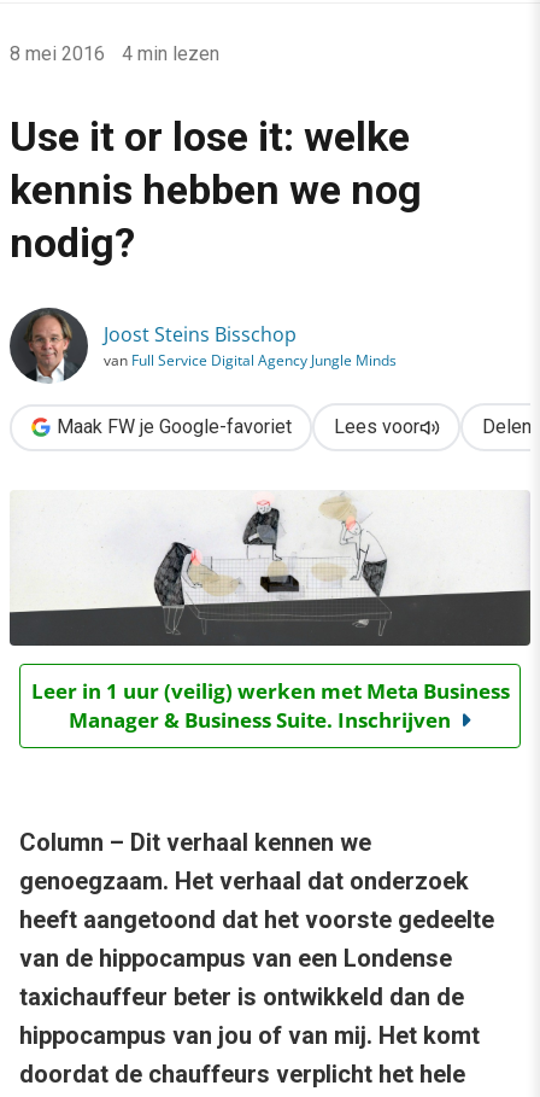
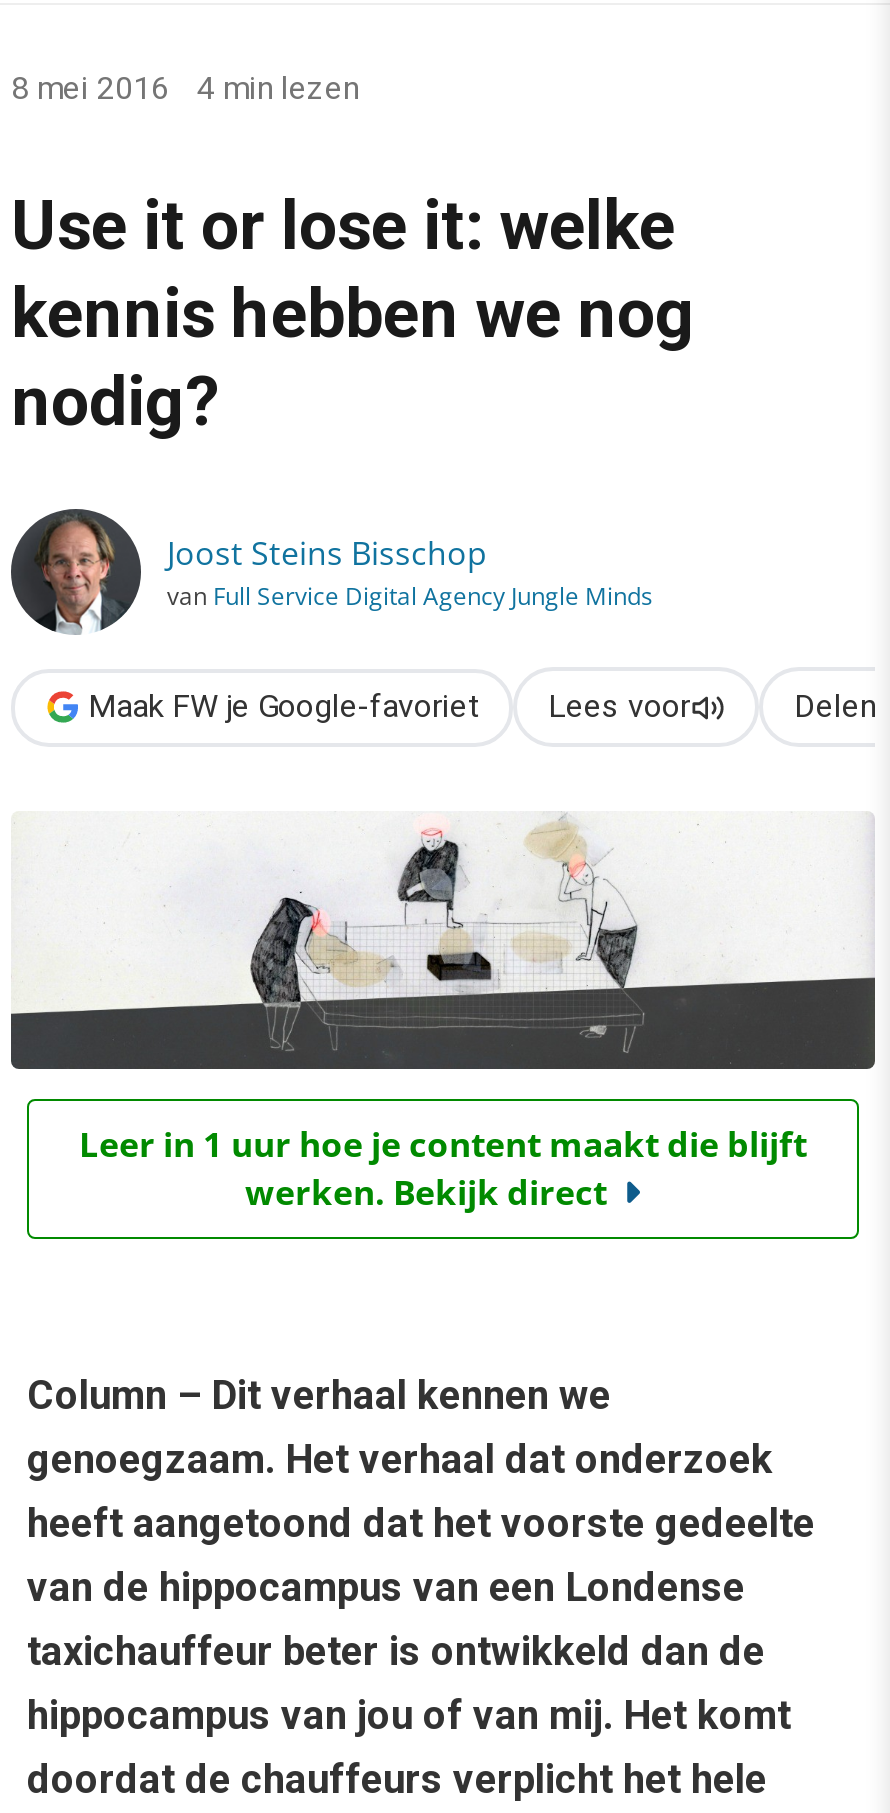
- Leer in 1 uur (veilig) werken met Meta Business
- Manager & Business Suite. Inschrijven
+ Leer in 1 uur hoe je content maakt die blijft
+ werken. Bekijk direct
